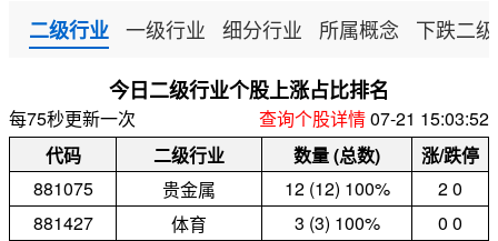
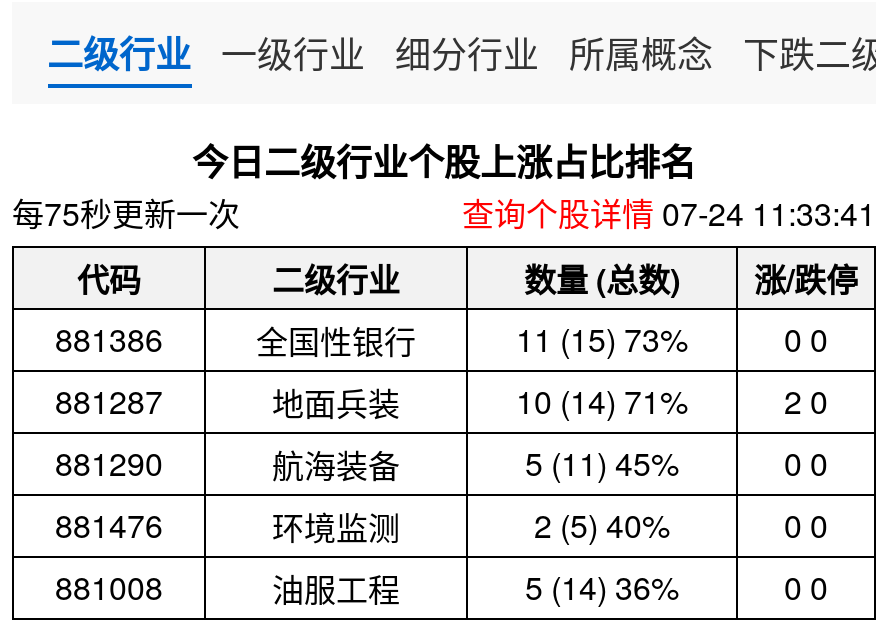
- 查询个股详情07-21 15:03:52
+ 查询个股详情07-24 11:33:41

- 881075
- 贵金属
- 12 (12) 100%
+ 881386
+ 全国性银行
+ 11 (15) 73%
+ 0 0
+ 881287
+ 地面兵装
+ 10 (14) 71%

- 881427
- 体育
- 3 (3) 100%
+ 881290
+ 航海装备
+ 5 (11) 45%
+ 0 0
+ 881476
+ 环境监测
+ 2 (5) 40%
+ 0 0
+ 881008
+ 油服工程
+ 5 (14) 36%
